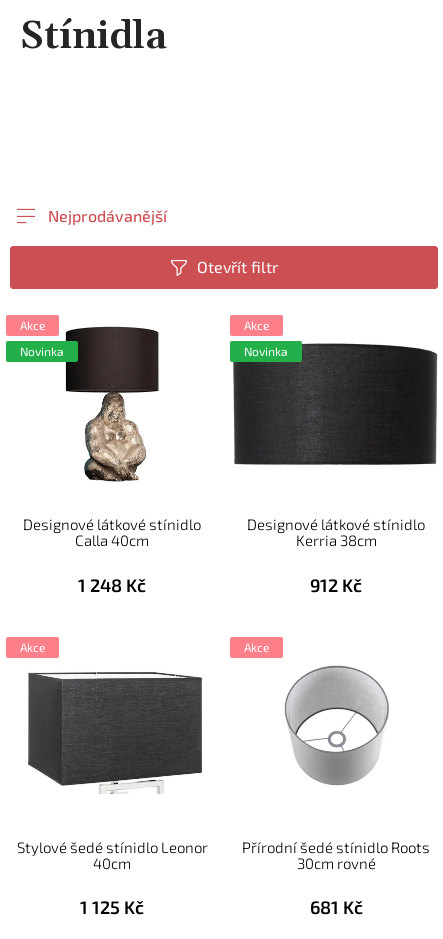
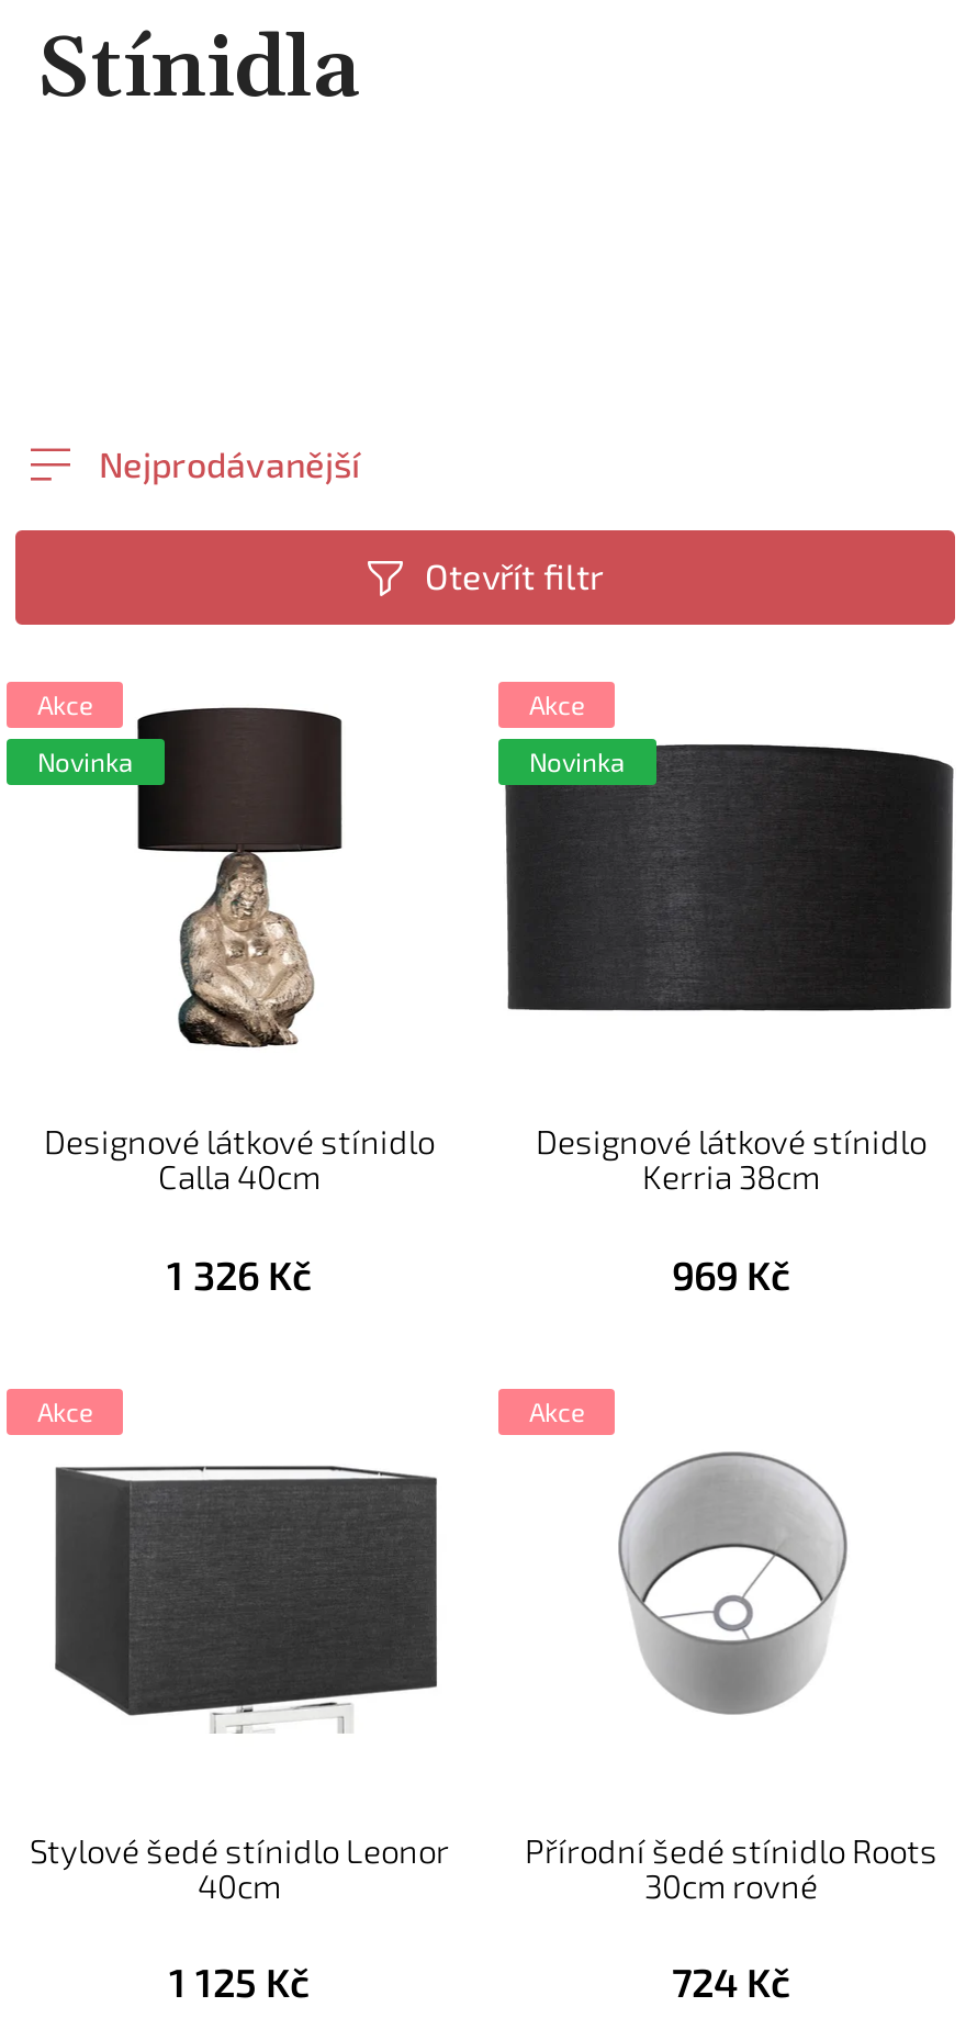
- 1 248 Kč
+ 1 326 Kč

- 912 Kč
+ 969 Kč

- 681 Kč
+ 724 Kč
